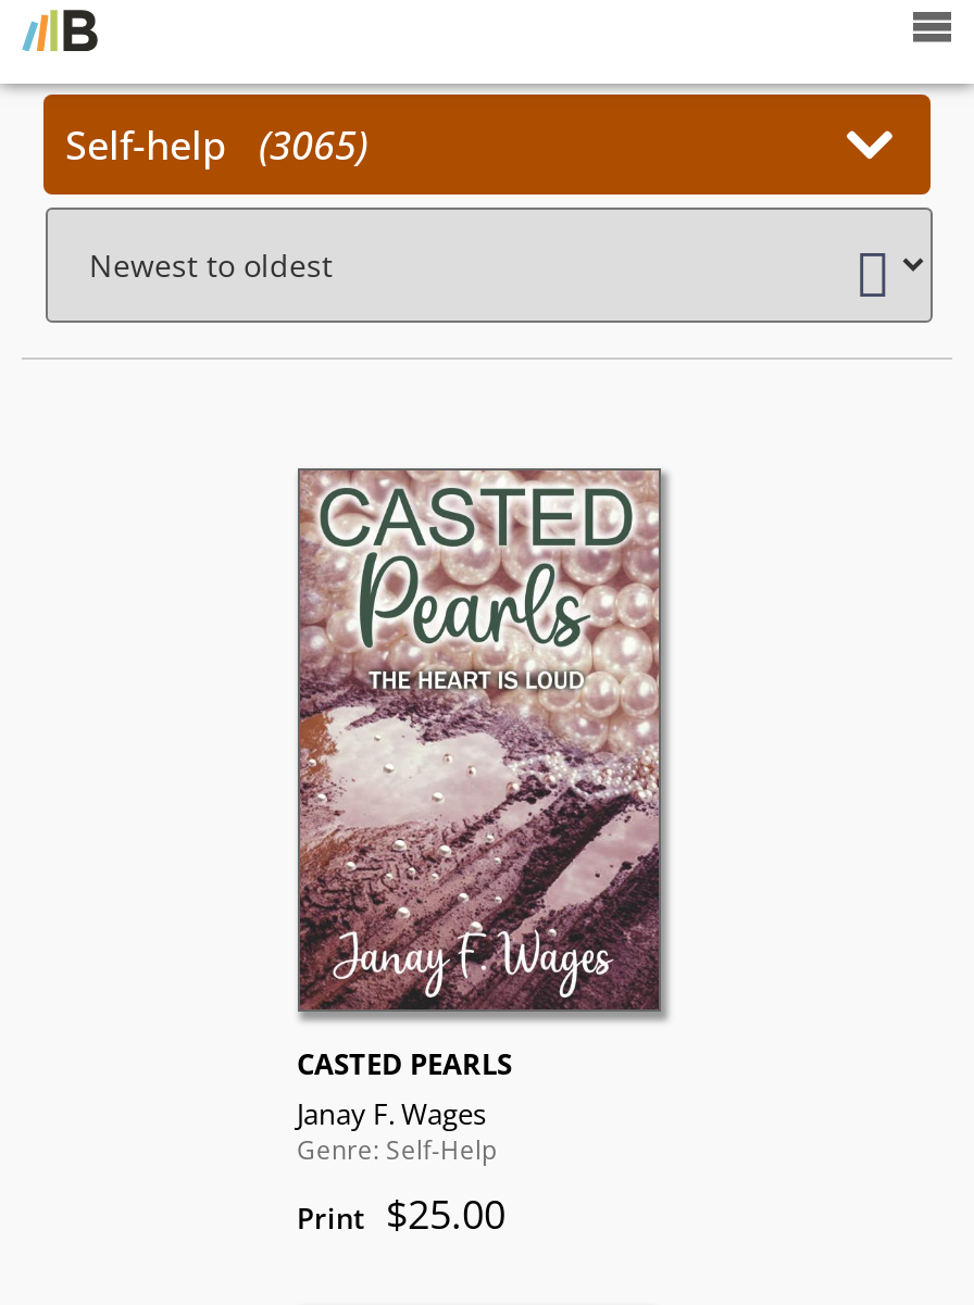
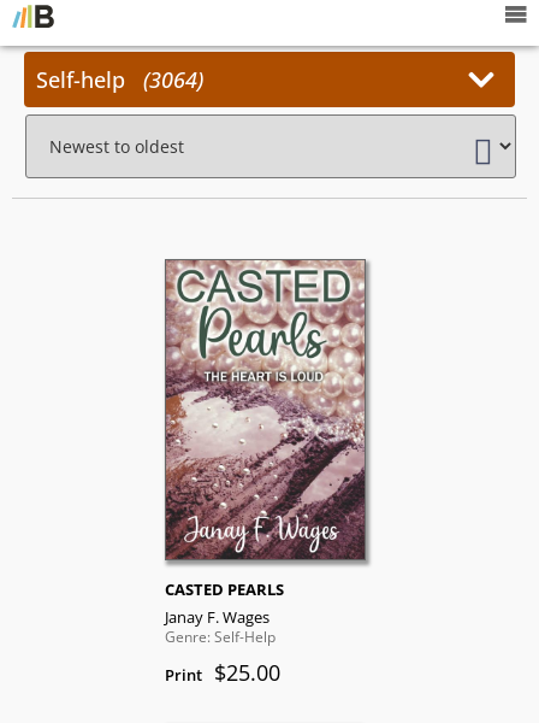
- Self-help 3065
+ Self-help 3064
